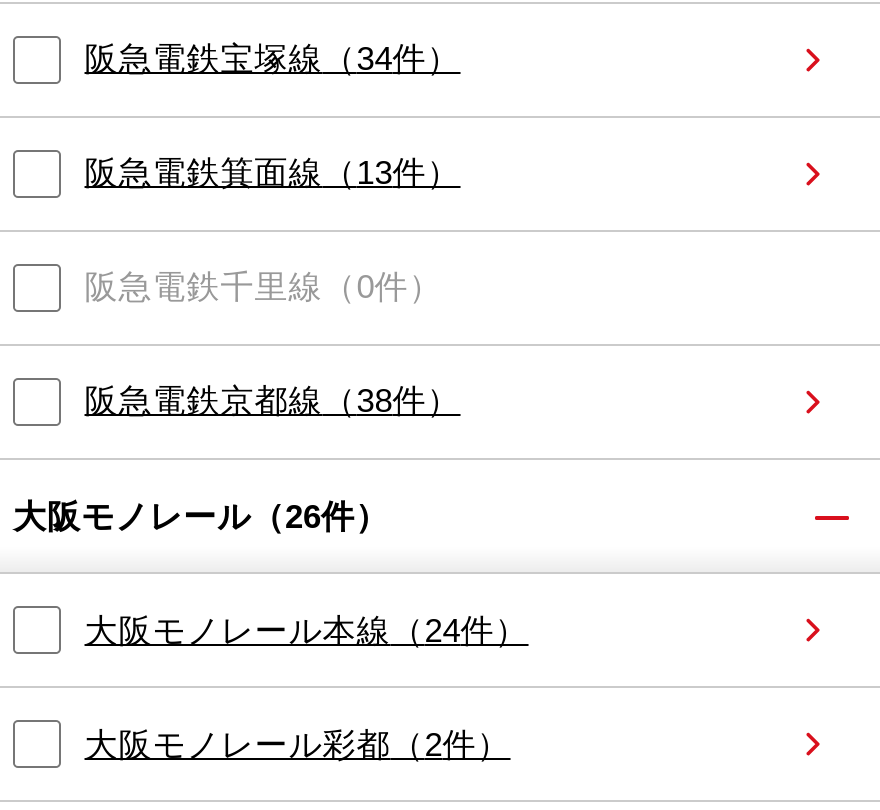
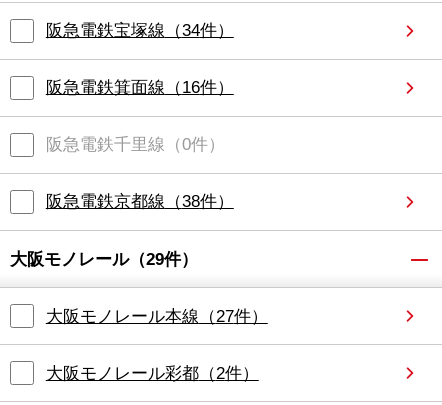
- 阪急電鉄箕面線（13件）
+ 阪急電鉄箕面線（16件）

- 大阪モノレール（26件）
+ 大阪モノレール（29件）

- 大阪モノレール本線（24件）
+ 大阪モノレール本線（27件）
